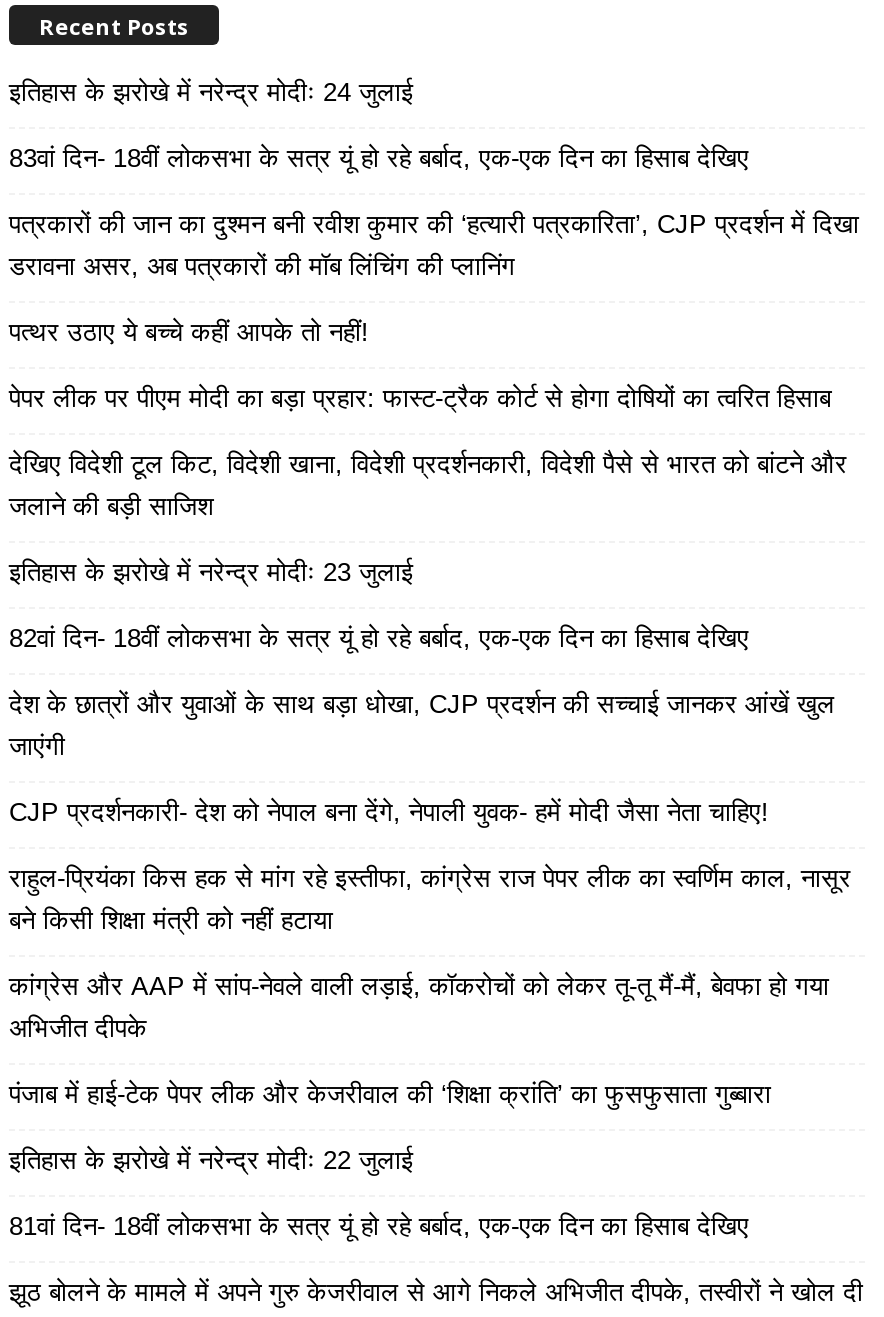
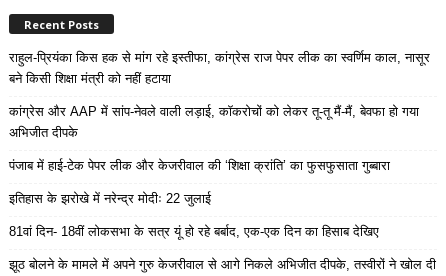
- इतिहास के झरोखे में नरेन्द्र मोदीः 24 जुलाई
- 83वां दिन- 18वीं लोकसभा के सत्र यूं हो रहे बर्बाद, एक-एक दिन का हिसाब देखिए
- पत्रकारों की जान का दुश्मन बनी रवीश कुमार की ‘हत्यारी पत्रकारिता’, CJP प्रदर्शन में दिखा
- डरावना असर, अब पत्रकारों की मॉब लिंचिंग की प्लानिंग
- पत्थर उठाए ये बच्चे कहीं आपके तो नहीं!
- पेपर लीक पर पीएम मोदी का बड़ा प्रहार: फास्ट-ट्रैक कोर्ट से होगा दोषियों का त्वरित हिसाब
- देखिए विदेशी टूल किट, विदेशी खाना, विदेशी प्रदर्शनकारी, विदेशी पैसे से भारत को बांटने और
- जलाने की बड़ी साजिश
- इतिहास के झरोखे में नरेन्द्र मोदीः 23 जुलाई
- 82वां दिन- 18वीं लोकसभा के सत्र यूं हो रहे बर्बाद, एक-एक दिन का हिसाब देखिए
- देश के छात्रों और युवाओं के साथ बड़ा धोखा, CJP प्रदर्शन की सच्चाई जानकर आंखें खुल
- जाएंगी
- CJP प्रदर्शनकारी- देश को नेपाल बना देंगे, नेपाली युवक- हमें मोदी जैसा नेता चाहिए!
